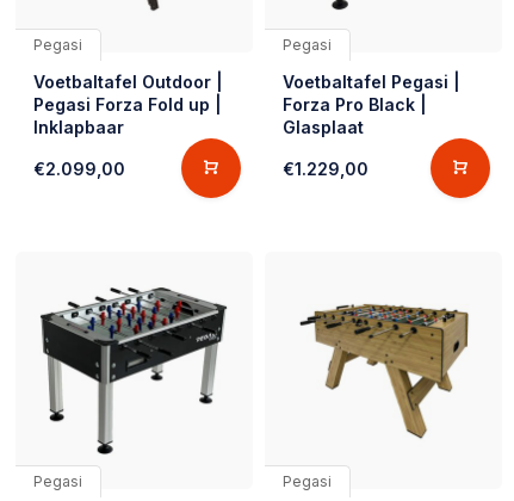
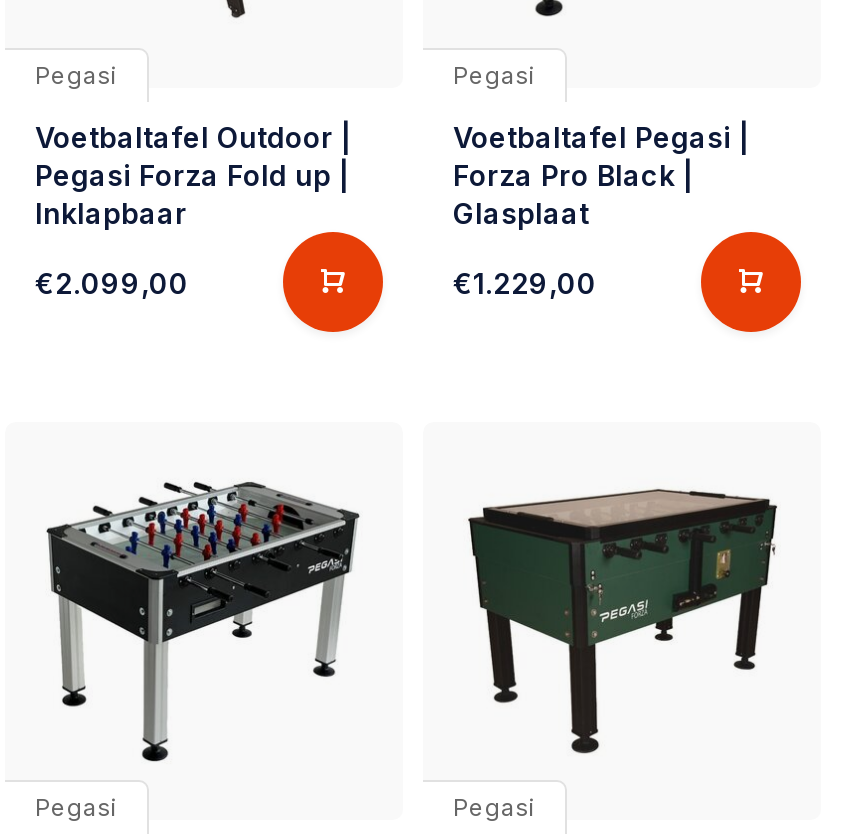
- [image]
+ [image]
